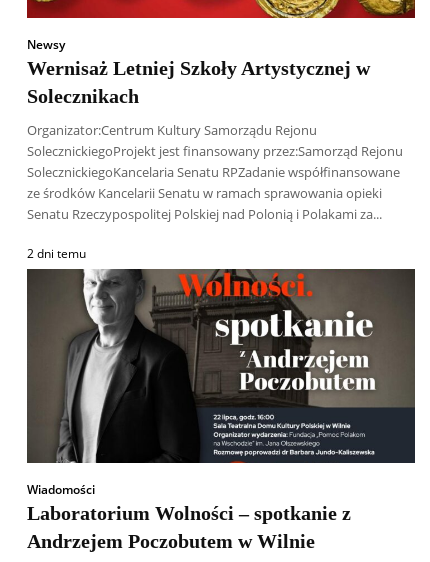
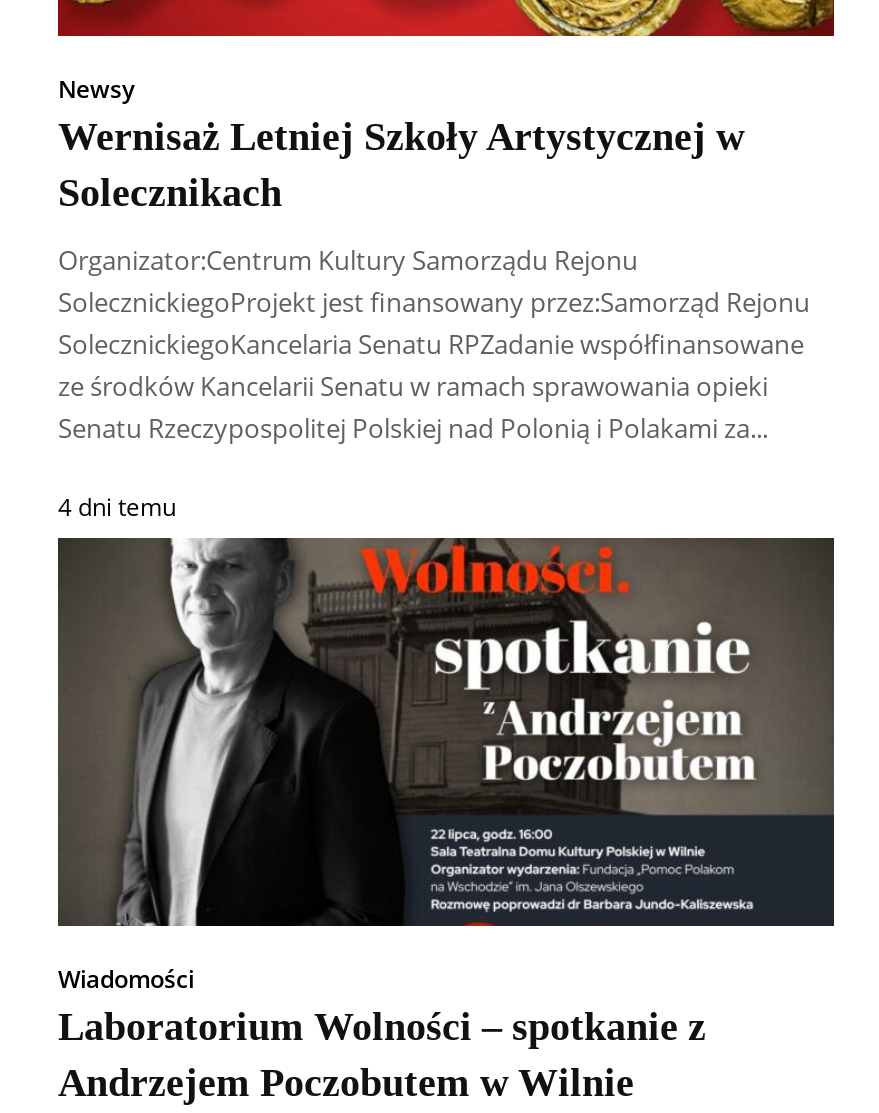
- 2 dni temu
+ 4 dni temu
